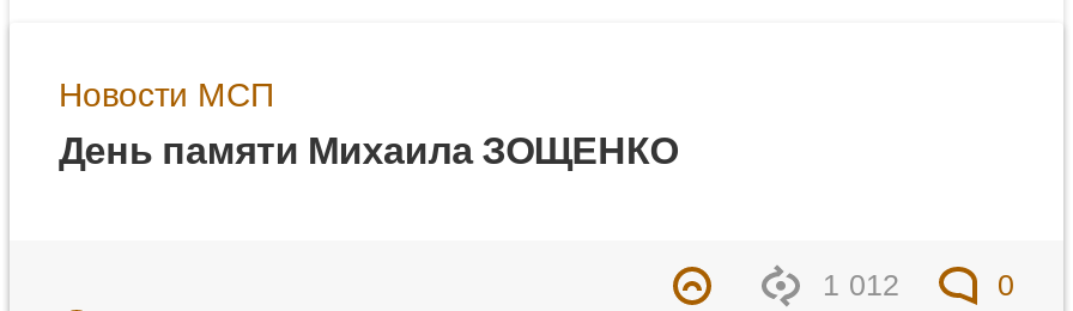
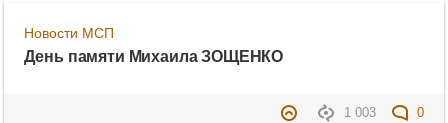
- 1 012
+ 1 003
